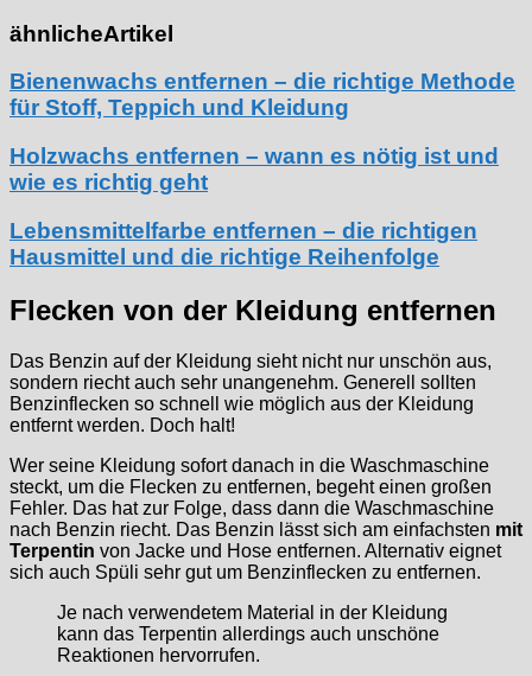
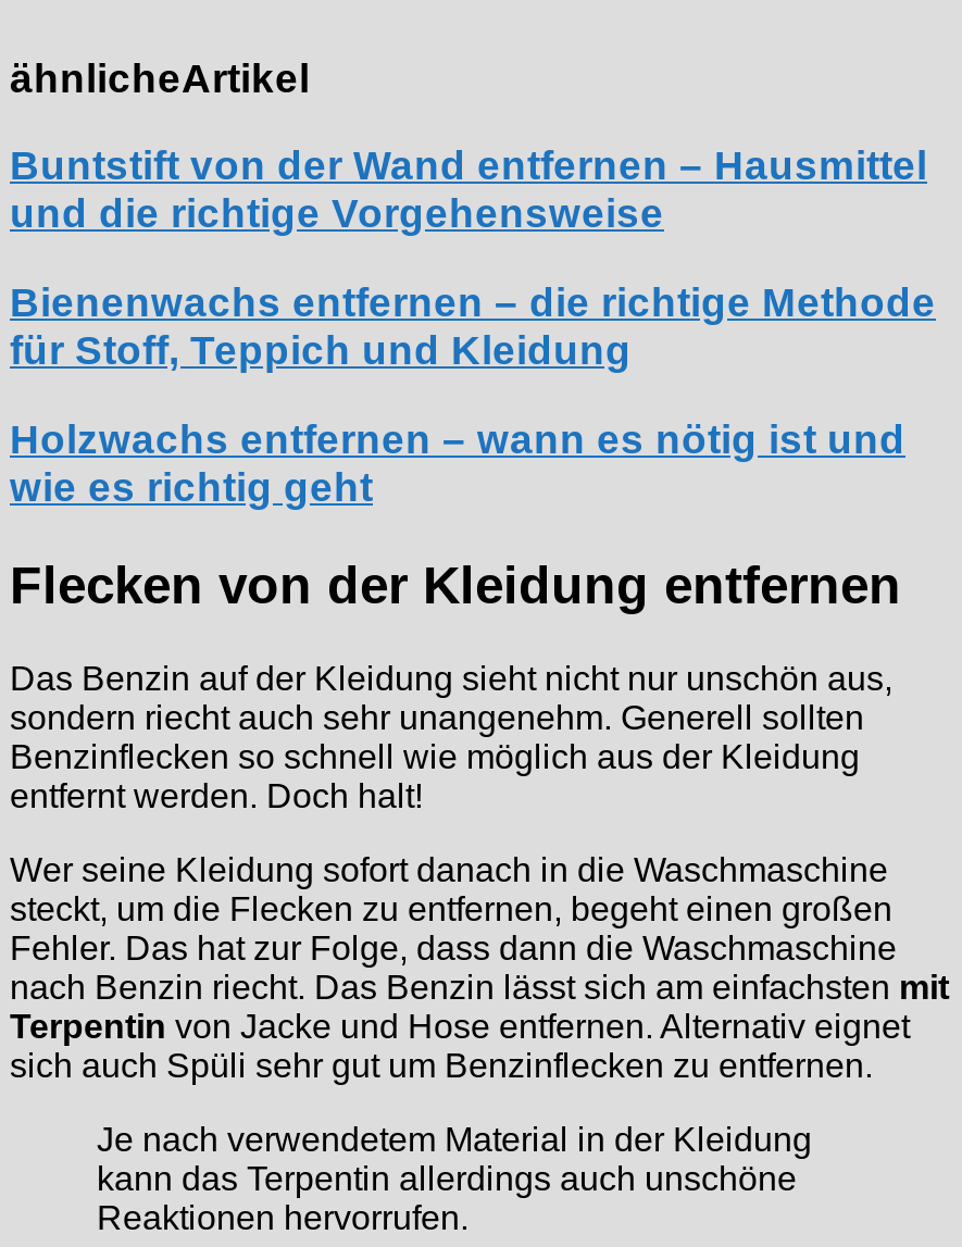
+ Buntstift von der Wand entfernen – Hausmittel
+ und die richtige Vorgehensweise

moved down: Bienenwachs entfernen – die richtige Methode | für Stoff, Teppich und Kleidung | Holzwachs entfernen – wann es nötig ist und | wie es richtig geht

- Lebensmittelfarbe entfernen – die richtigen
- Hausmittel und die richtige Reihenfolge
